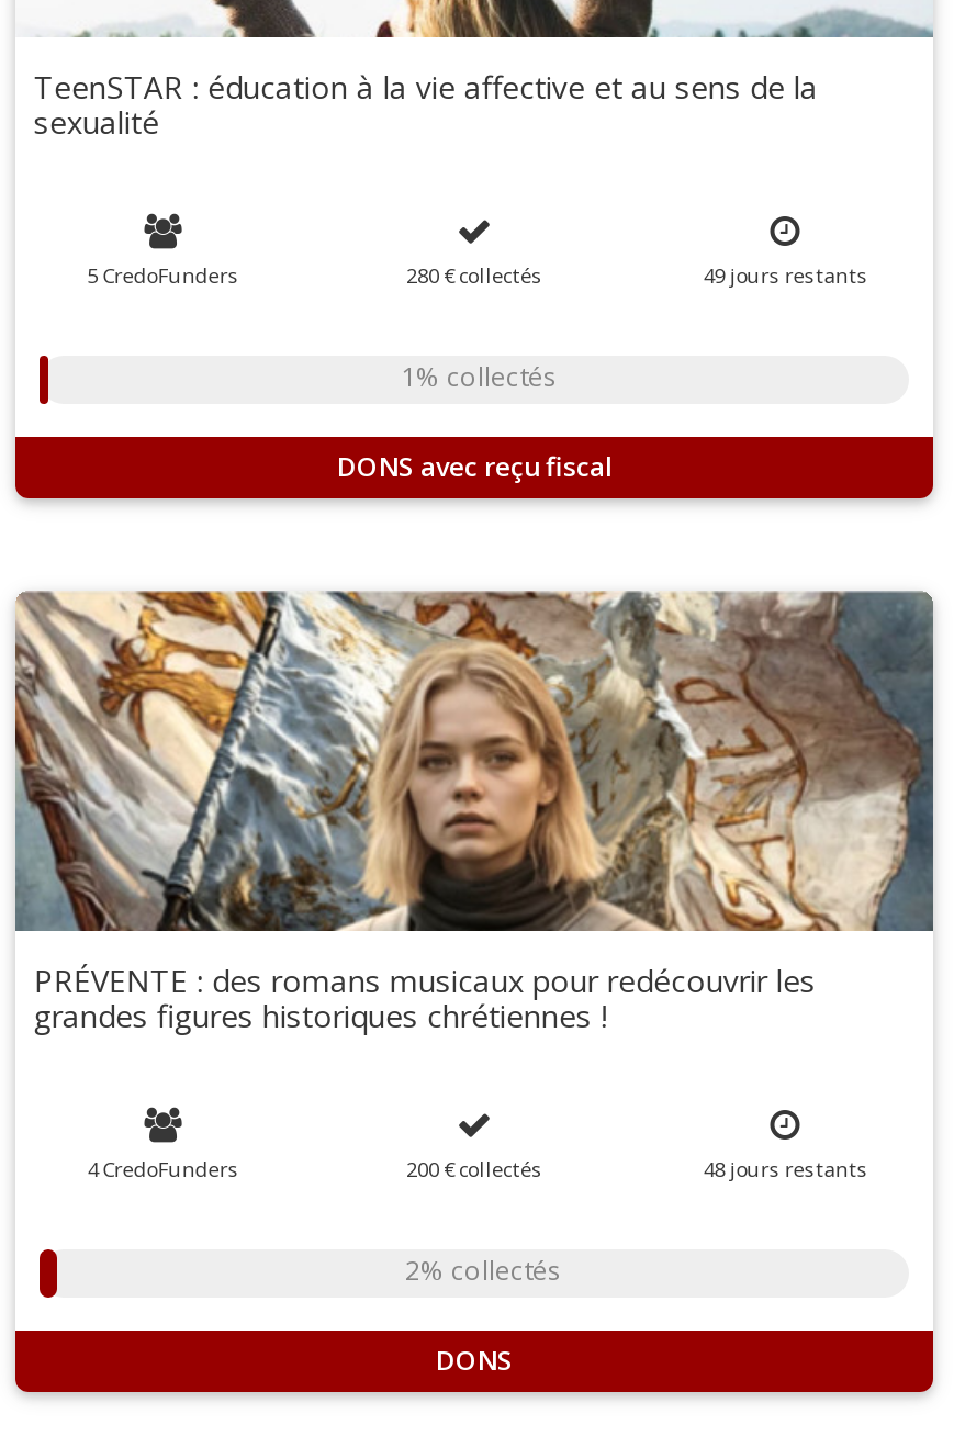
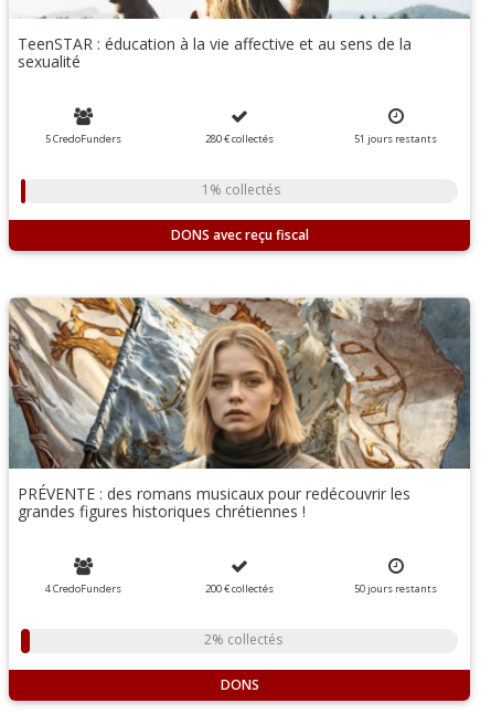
- 49 jours restants
+ 51 jours restants

- 48 jours restants
+ 50 jours restants
